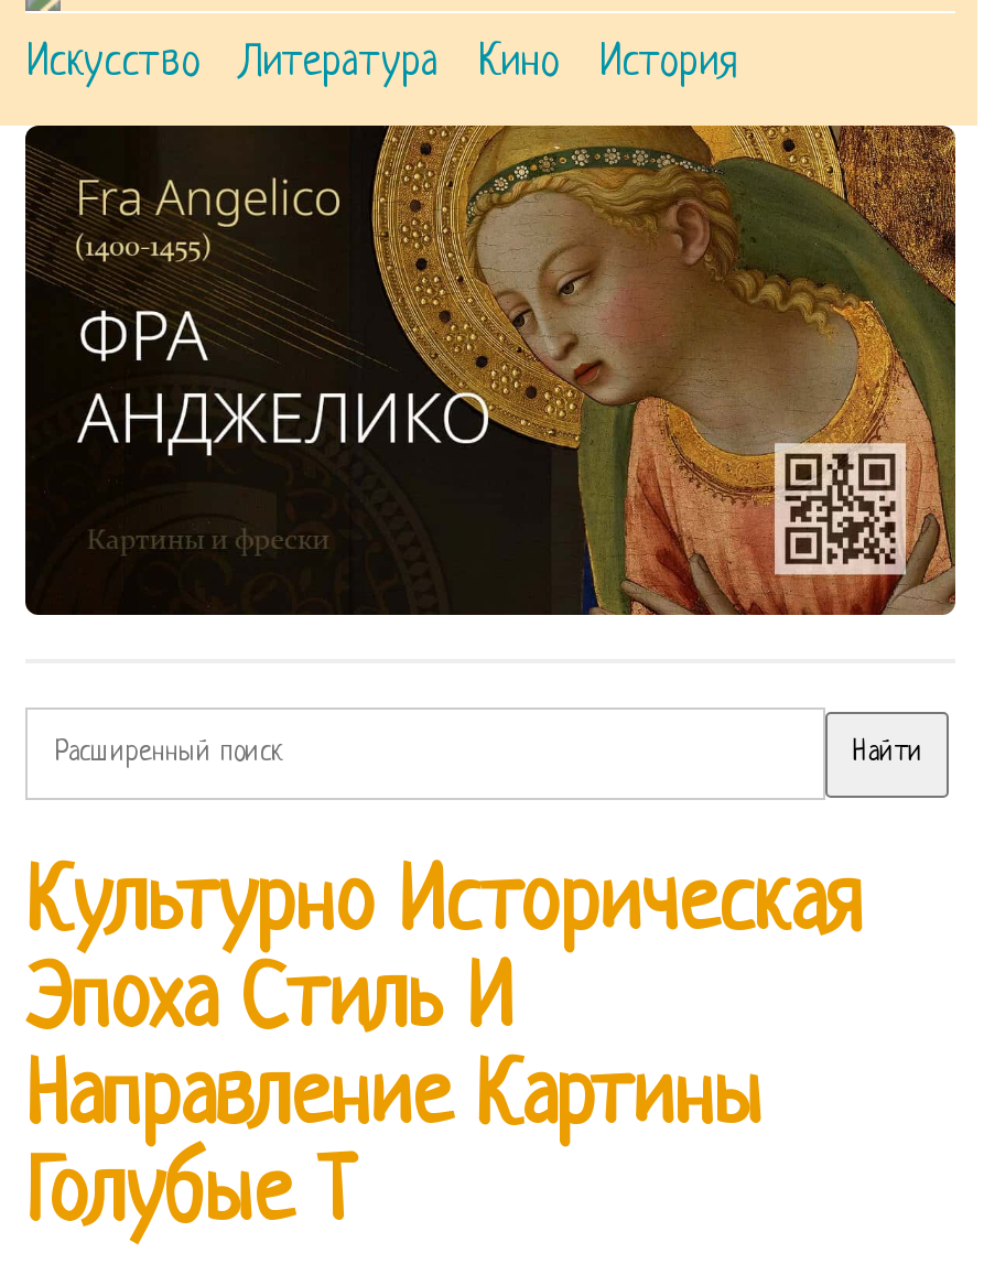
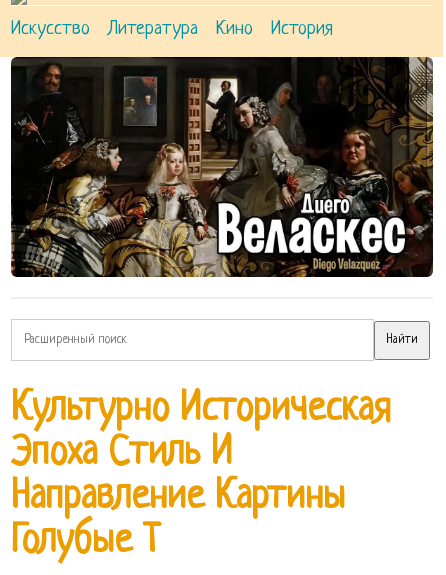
- [image]
+ [image]
